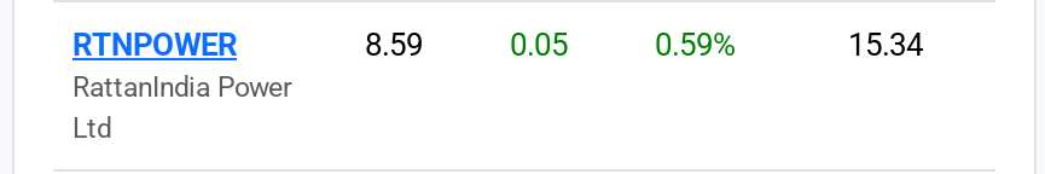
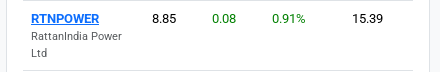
- 8.59
+ 8.85

- 0.05
+ 0.08

- 0.59%
+ 0.91%

- 15.34
+ 15.39
